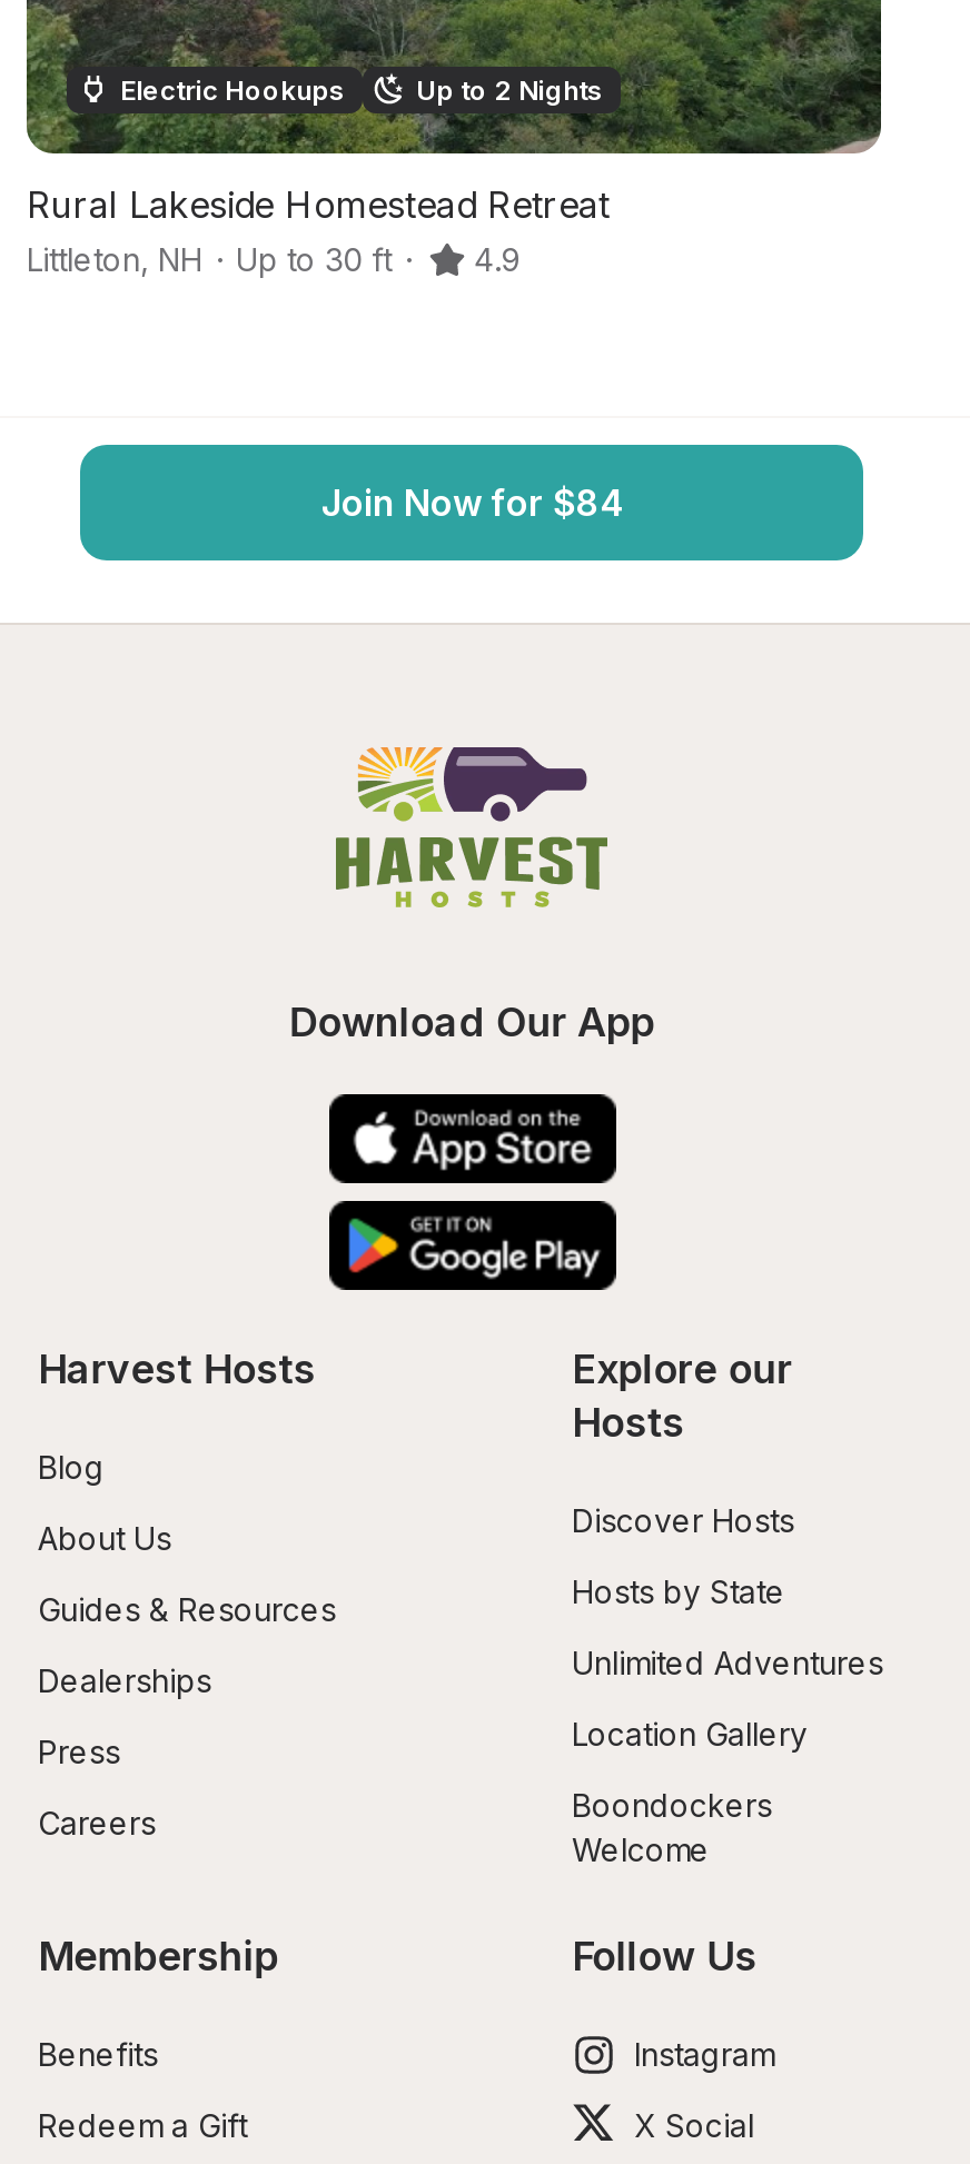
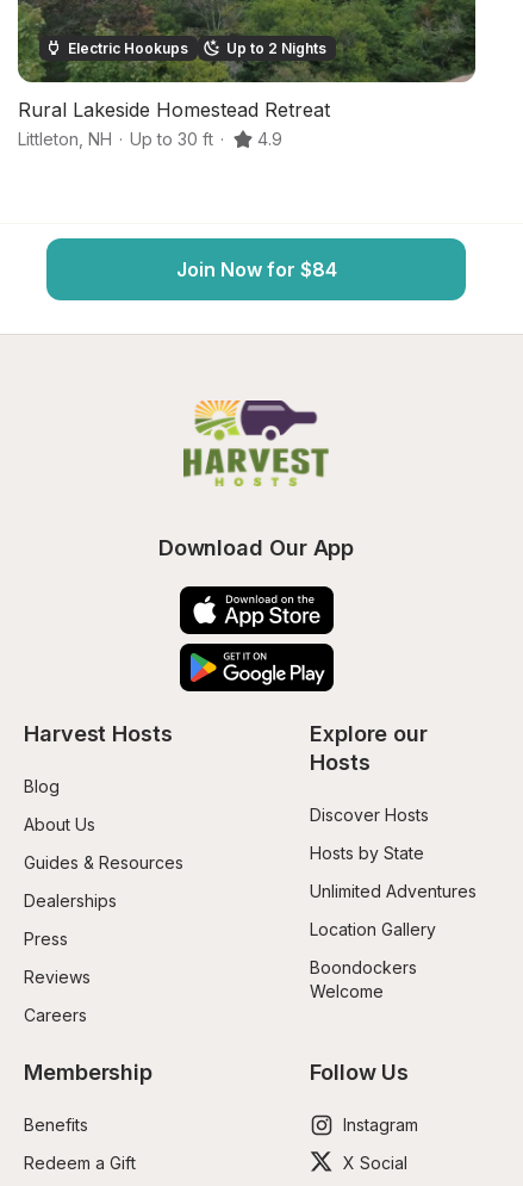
+ Reviews
